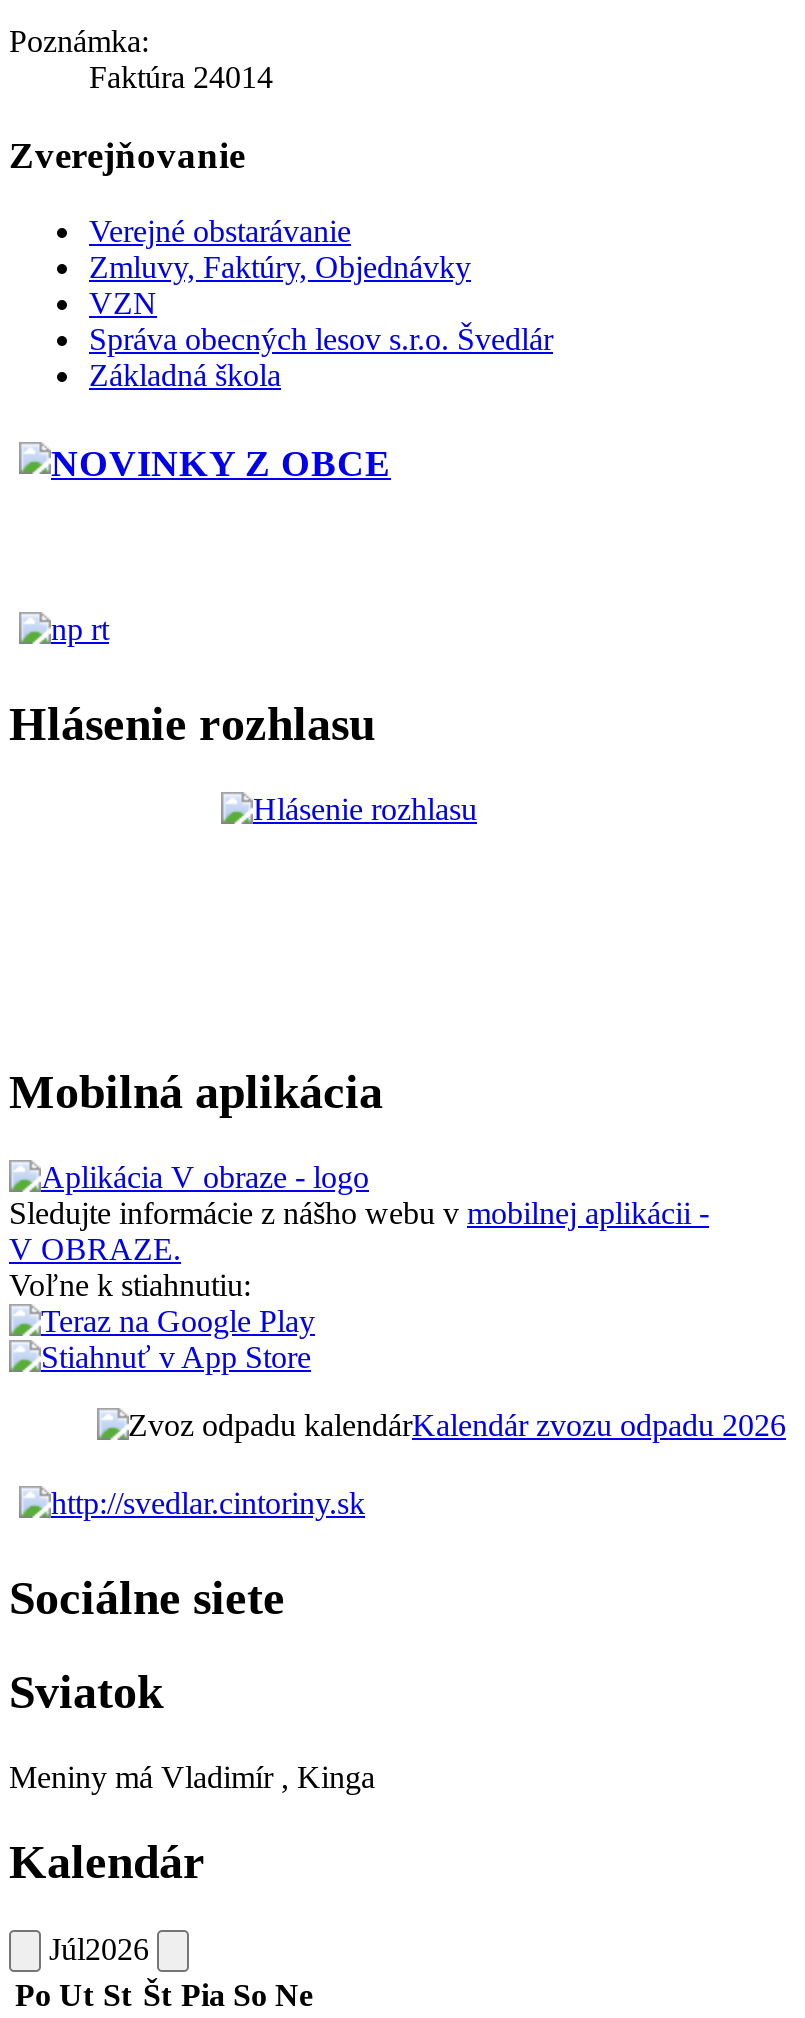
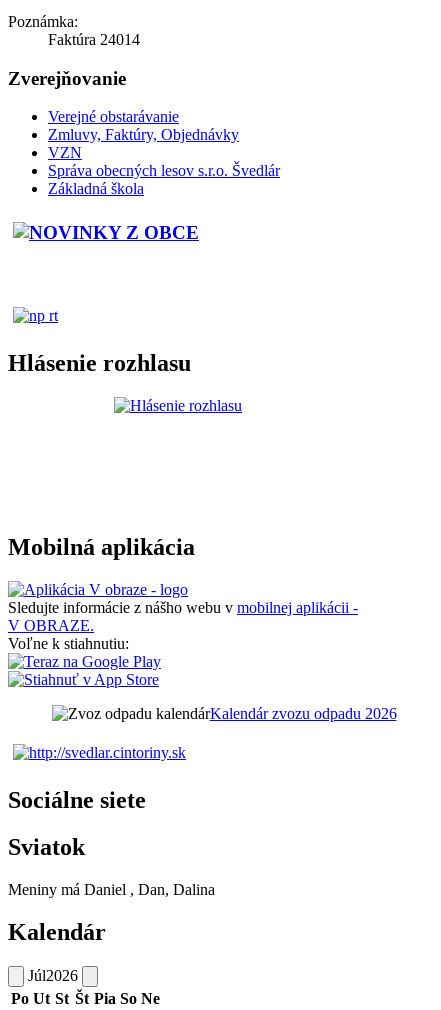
- Meniny má Vladimír , Kinga
+ Meniny má Daniel , Dan, Dalina
